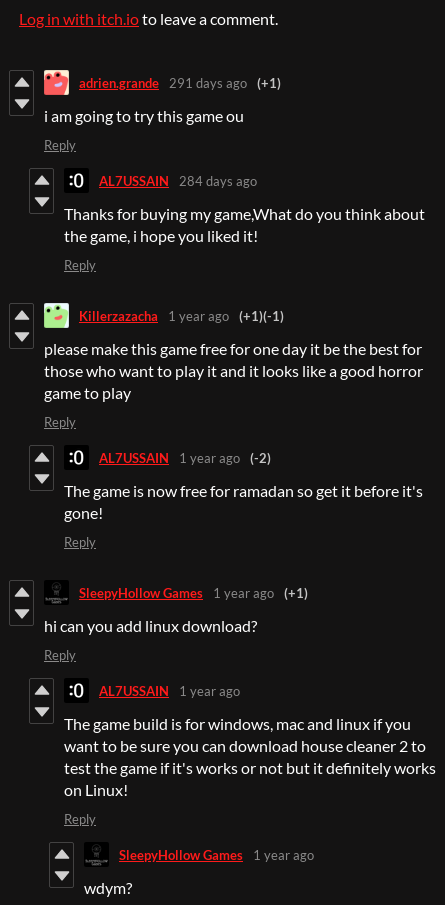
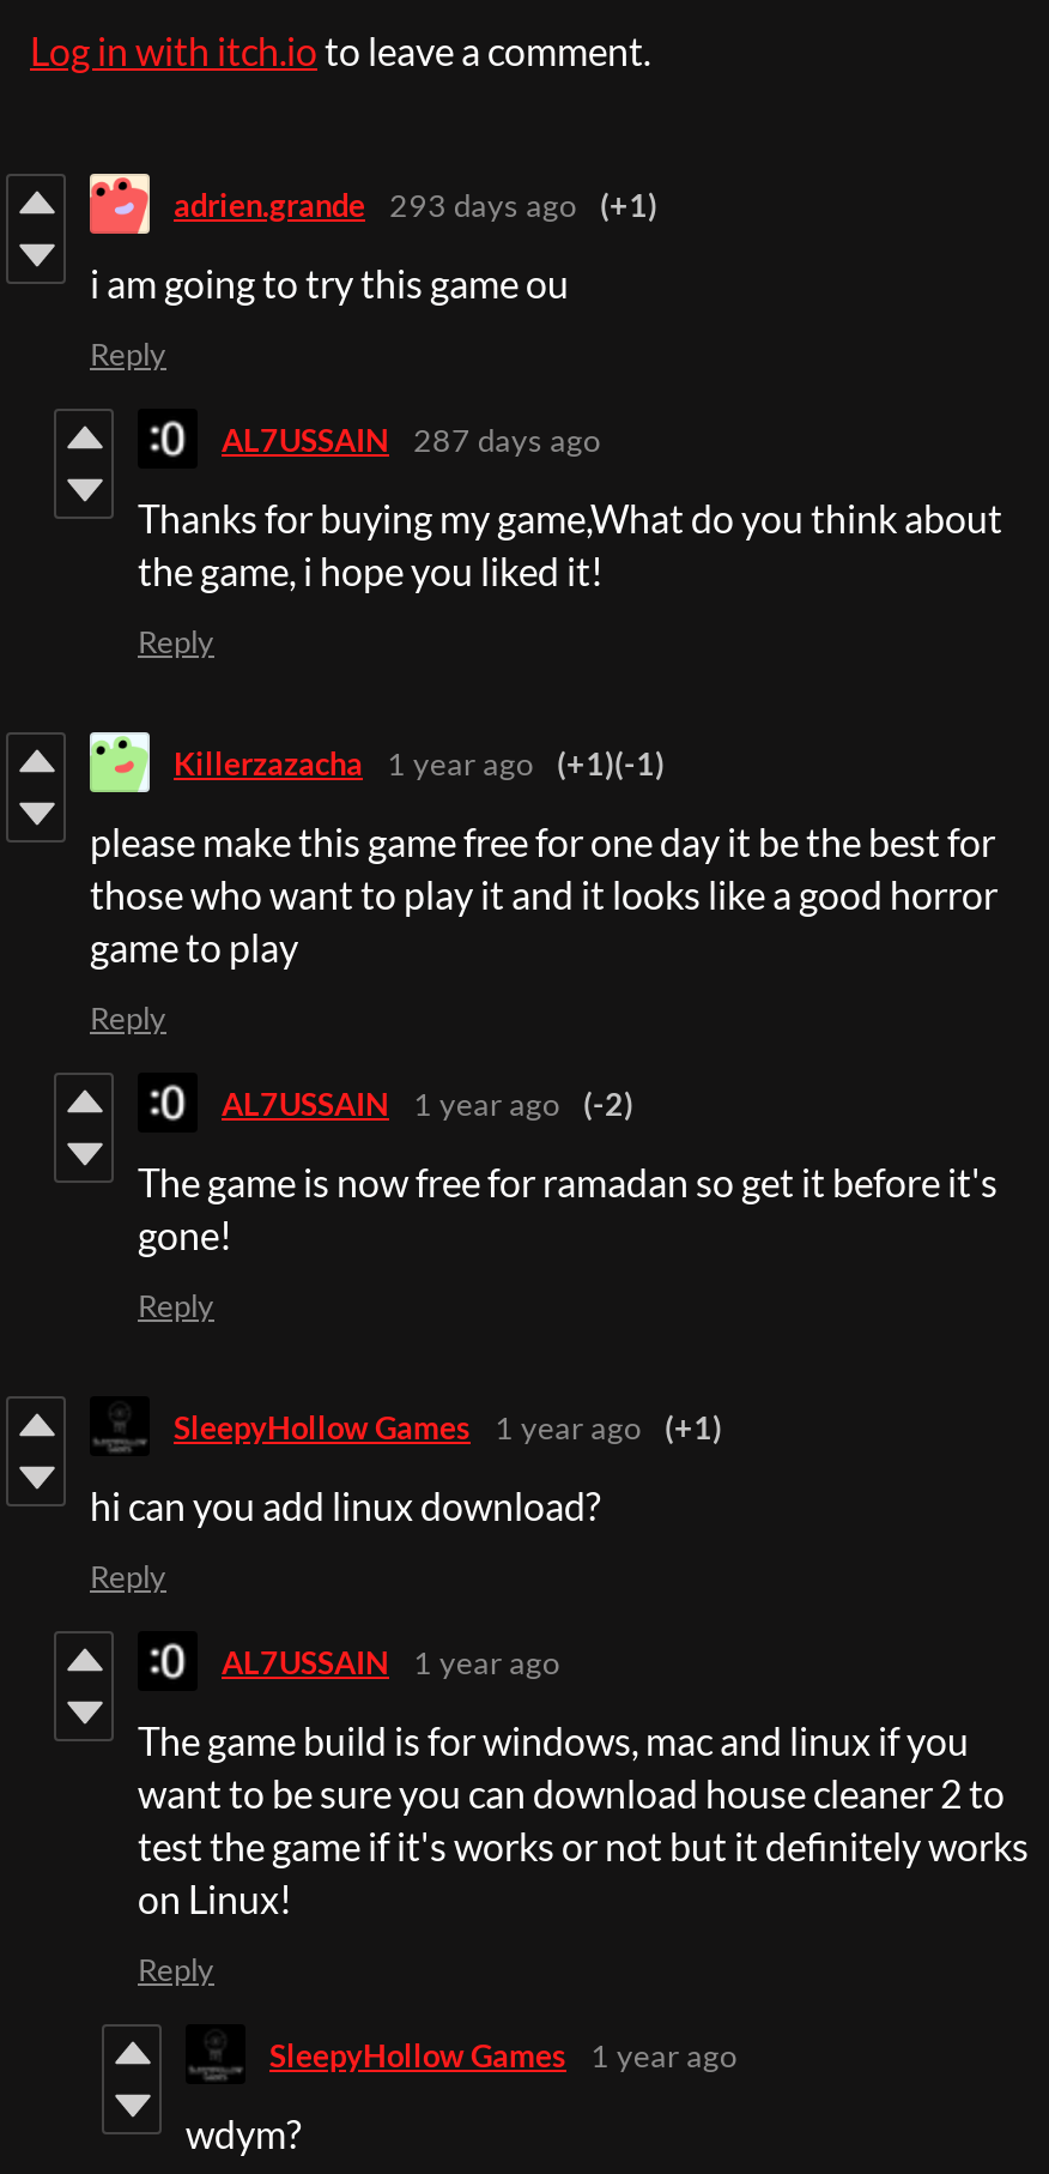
- adrien.grande 291 days ago (+1)
+ adrien.grande 293 days ago (+1)

- AL7USSAIN 284 days ago
+ AL7USSAIN 287 days ago
